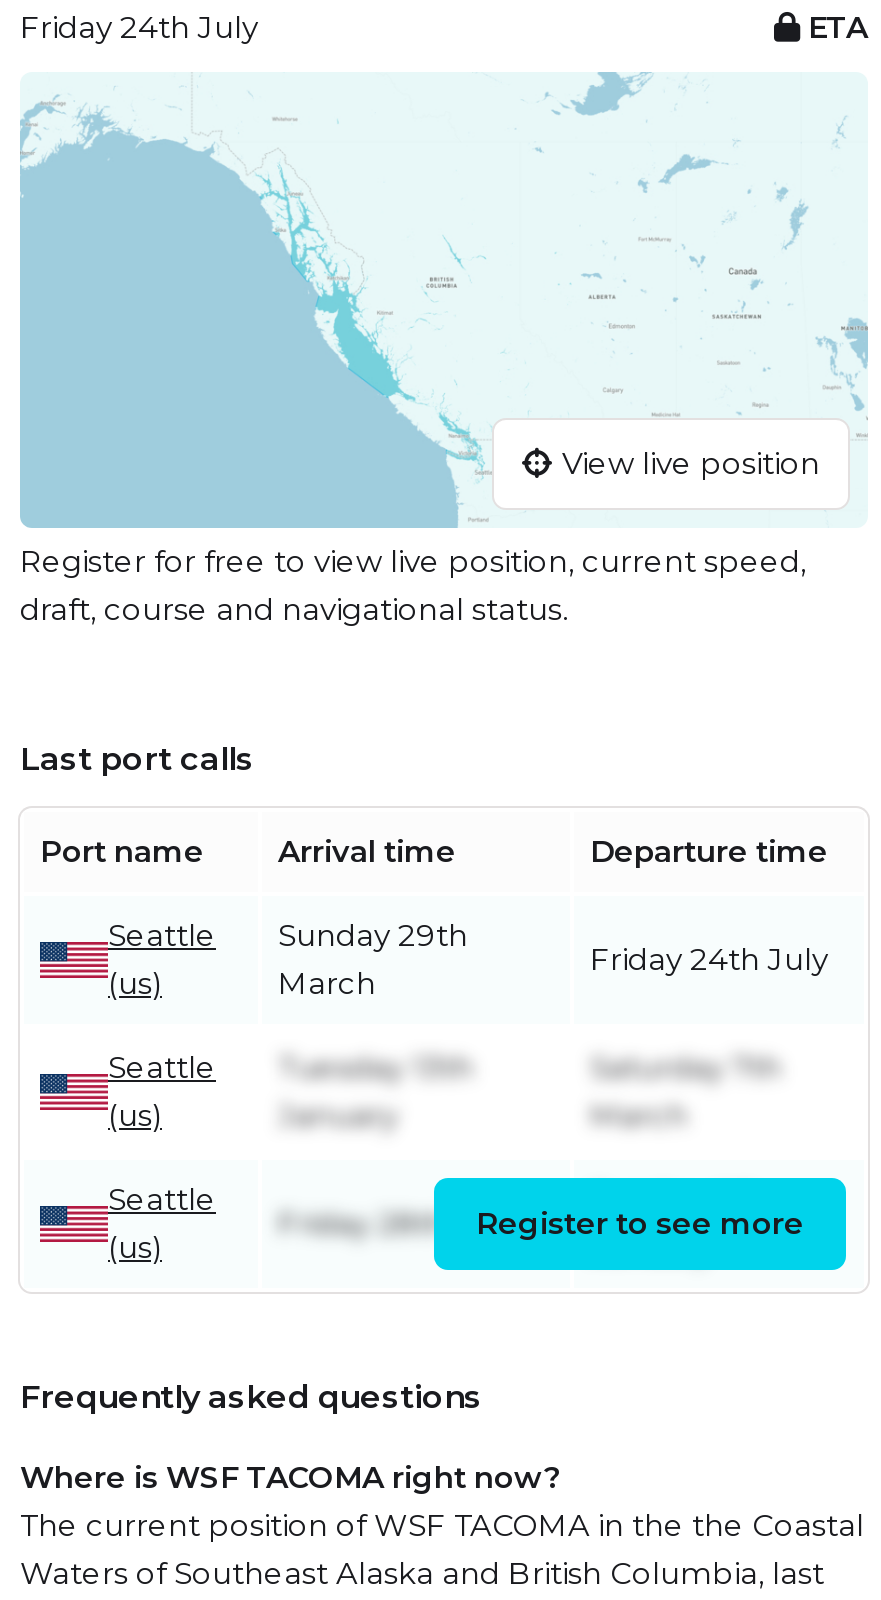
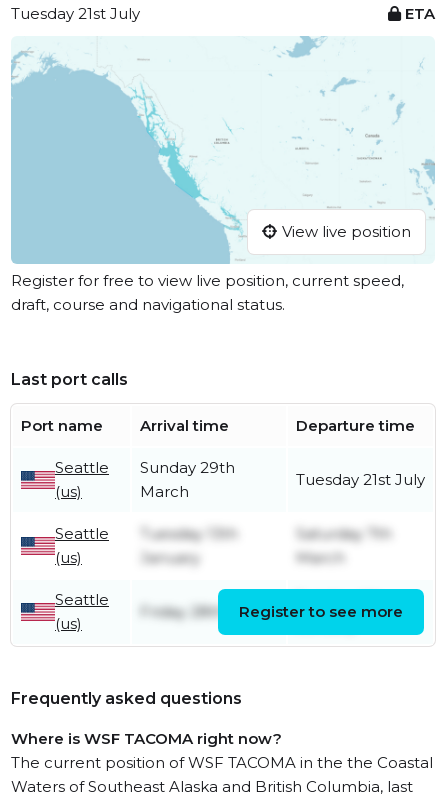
- Friday 24th July
+ Tuesday 21st July

- Friday 24th July
+ Tuesday 21st July
